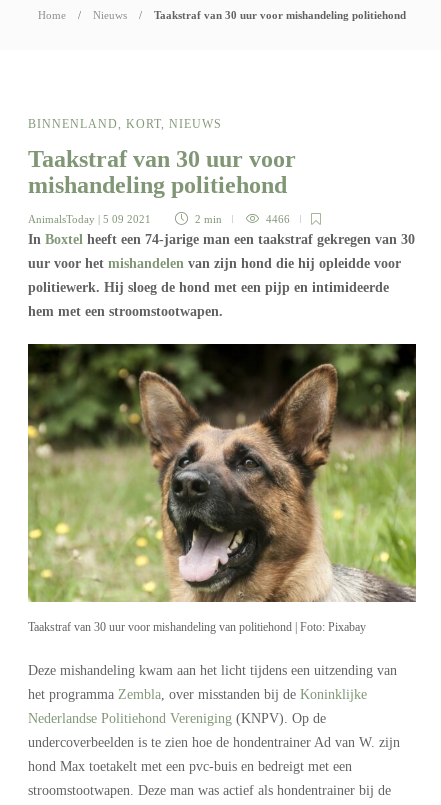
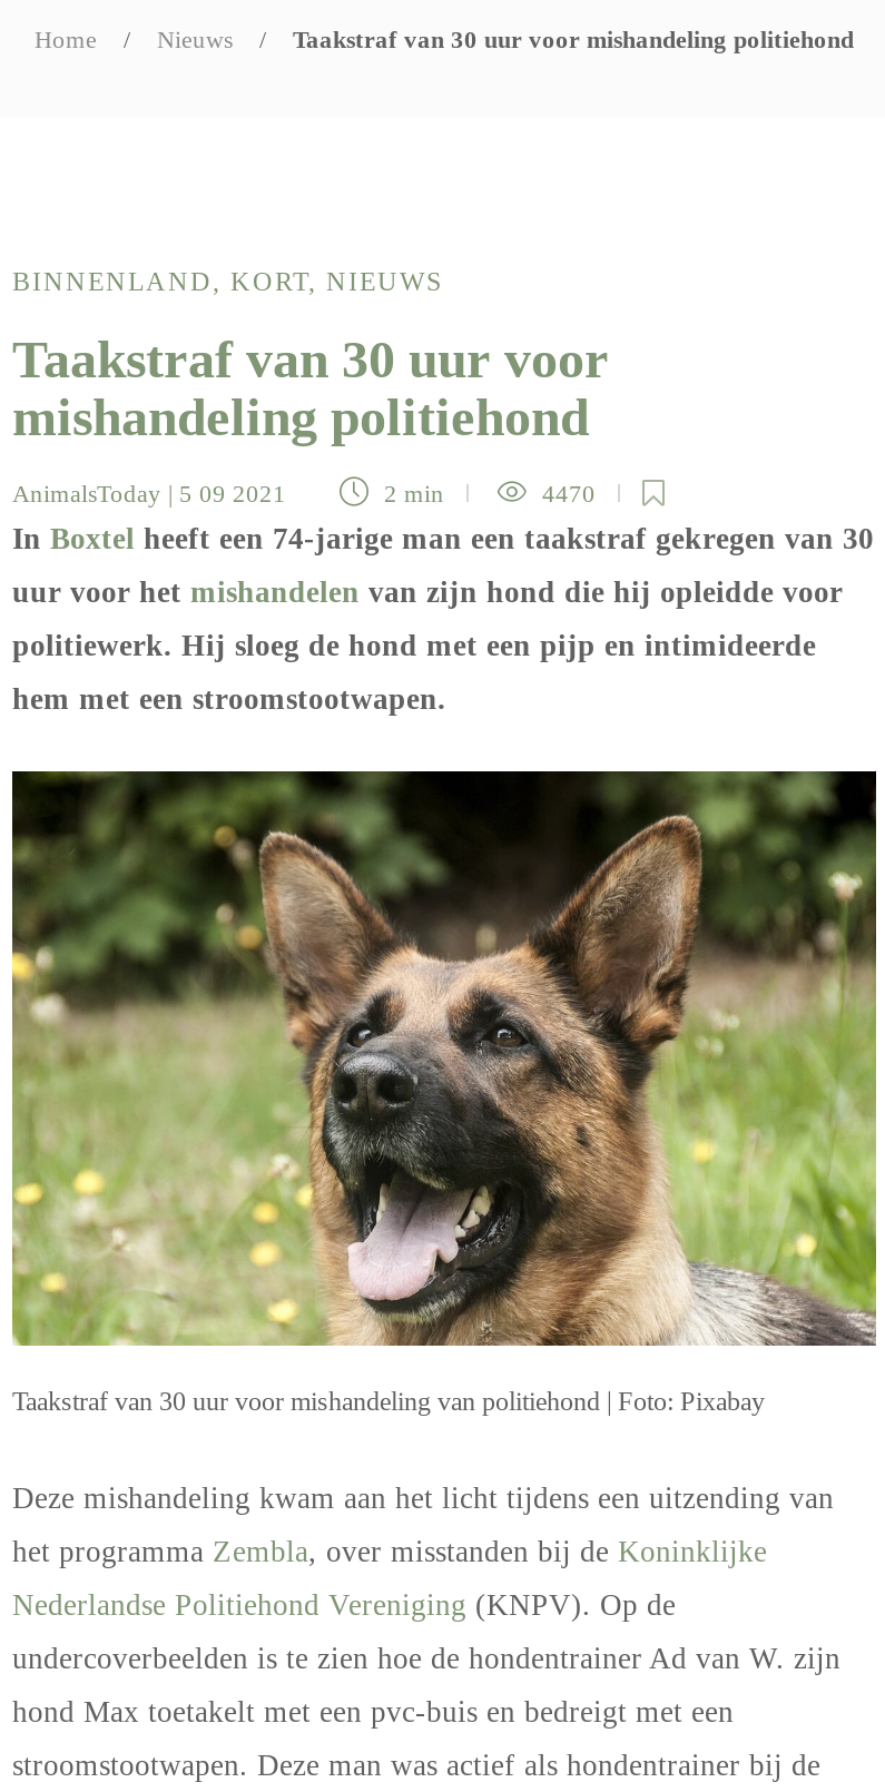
- 4466
+ 4470
